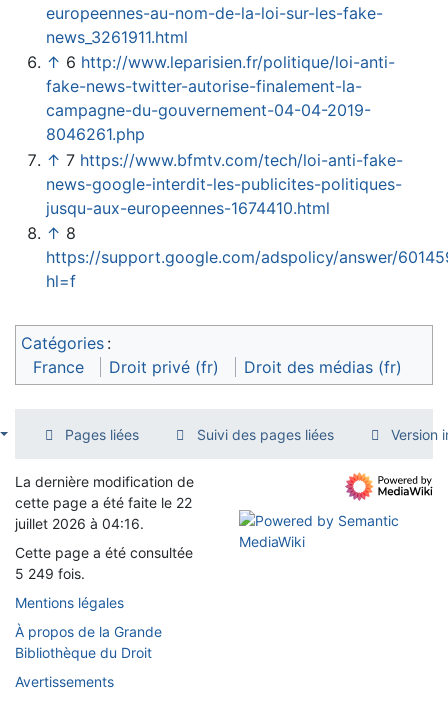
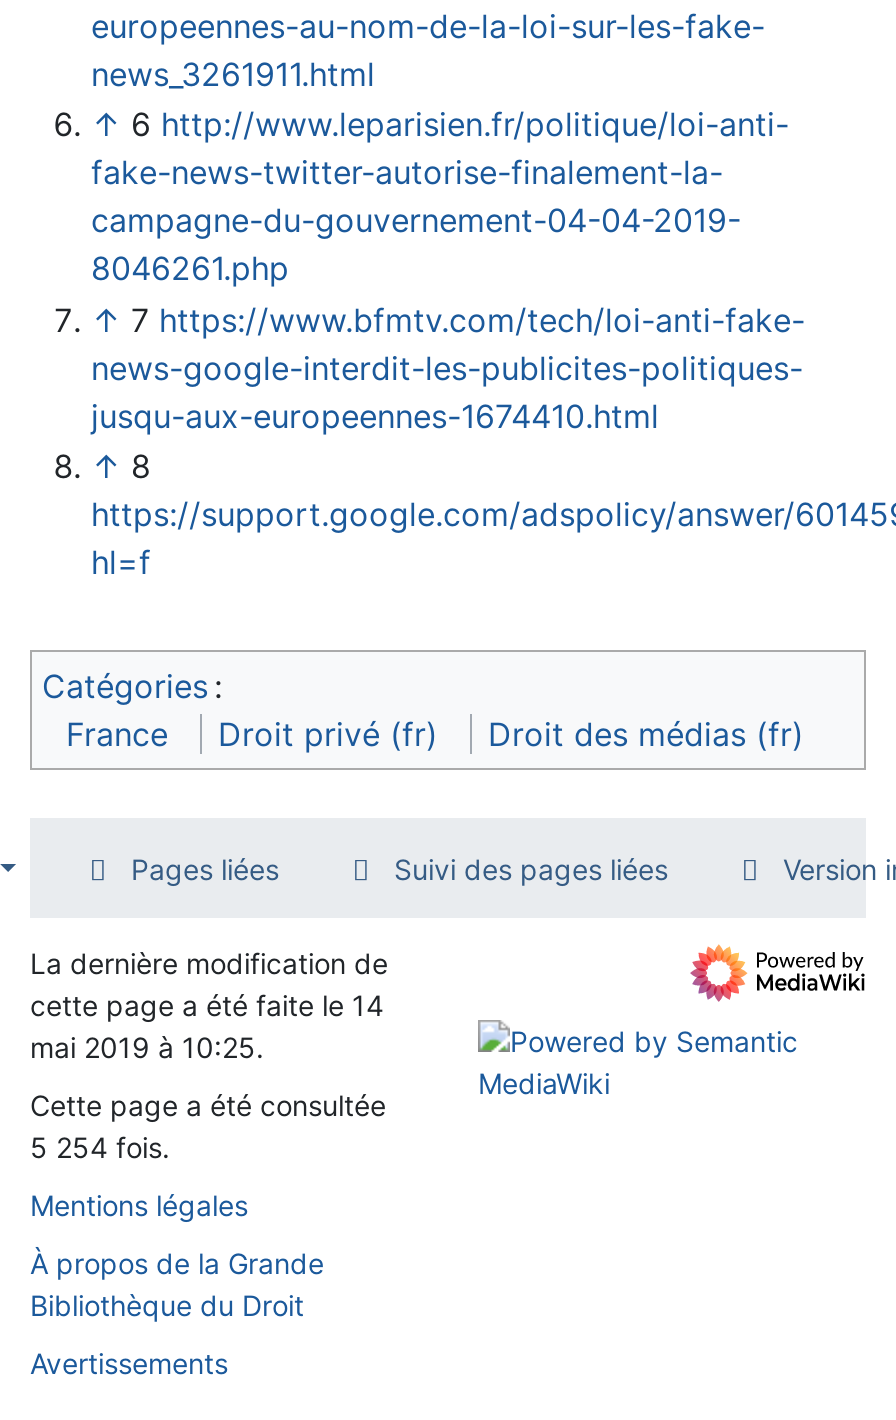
- cette page a été faite le 22
+ cette page a été faite le 14

- juillet 2026 à 04:16.
+ mai 2019 à 10:25.

- 5 249 fois.
+ 5 254 fois.
